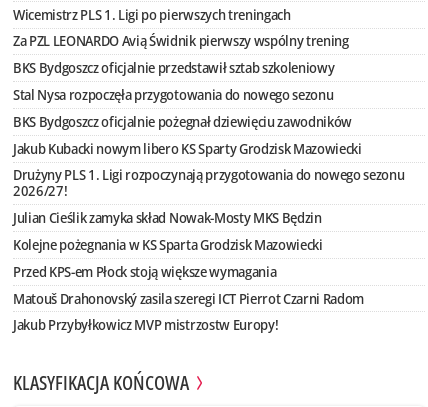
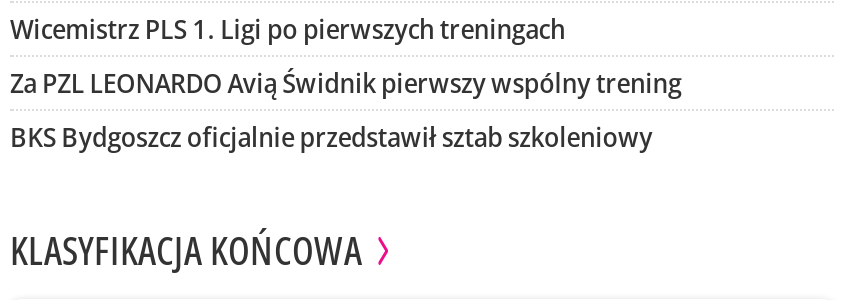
- Stal Nysa rozpoczęła przygotowania do nowego sezonu
- BKS Bydgoszcz oficjalnie pożegnał dziewięciu zawodników
- Jakub Kubacki nowym libero KS Sparty Grodzisk Mazowiecki
- Drużyny PLS 1. Ligi rozpoczynają przygotowania do nowego sezonu
- 2026/27!
- Julian Cieślik zamyka skład Nowak-Mosty MKS Będzin
- Kolejne pożegnania w KS Sparta Grodzisk Mazowiecki
- Przed KPS-em Płock stoją większe wymagania
- Matouš Drahonovský zasila szeregi ICT Pierrot Czarni Radom
- Jakub Przybyłkowicz MVP mistrzostw Europy!
